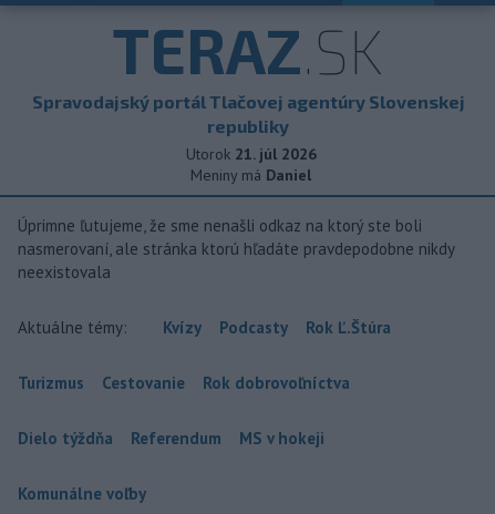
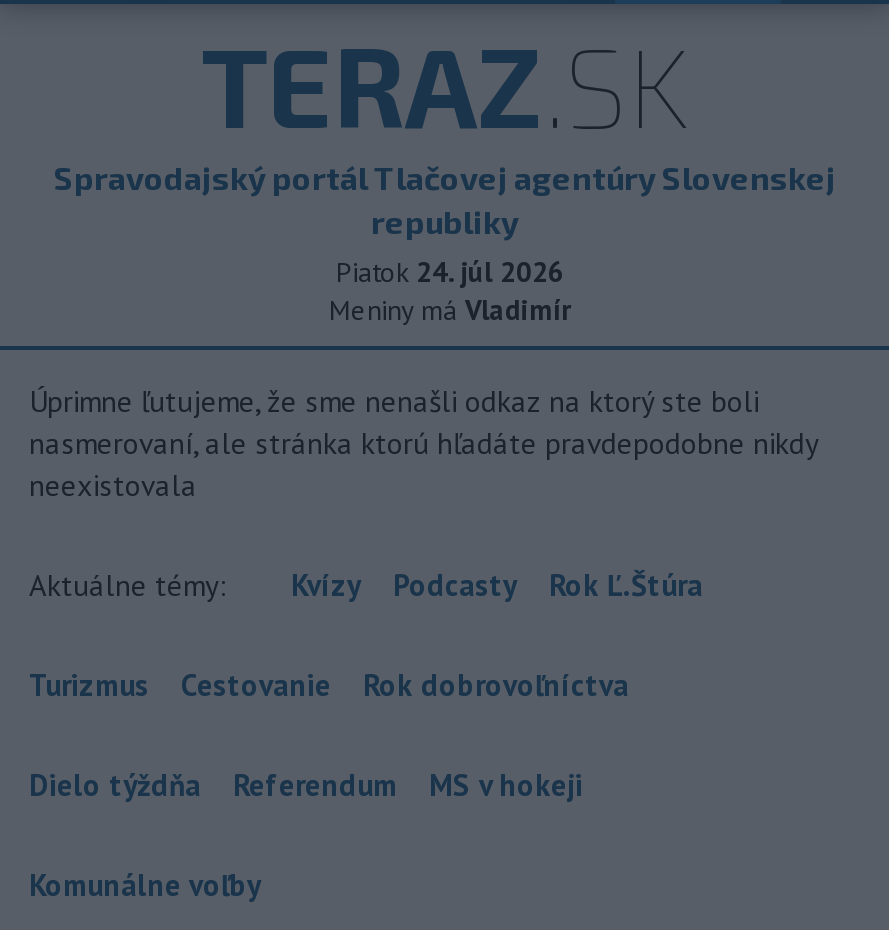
- Utorok 21. júl 2026
+ Piatok 24. júl 2026

- Meniny má Daniel
+ Meniny má Vladimír
